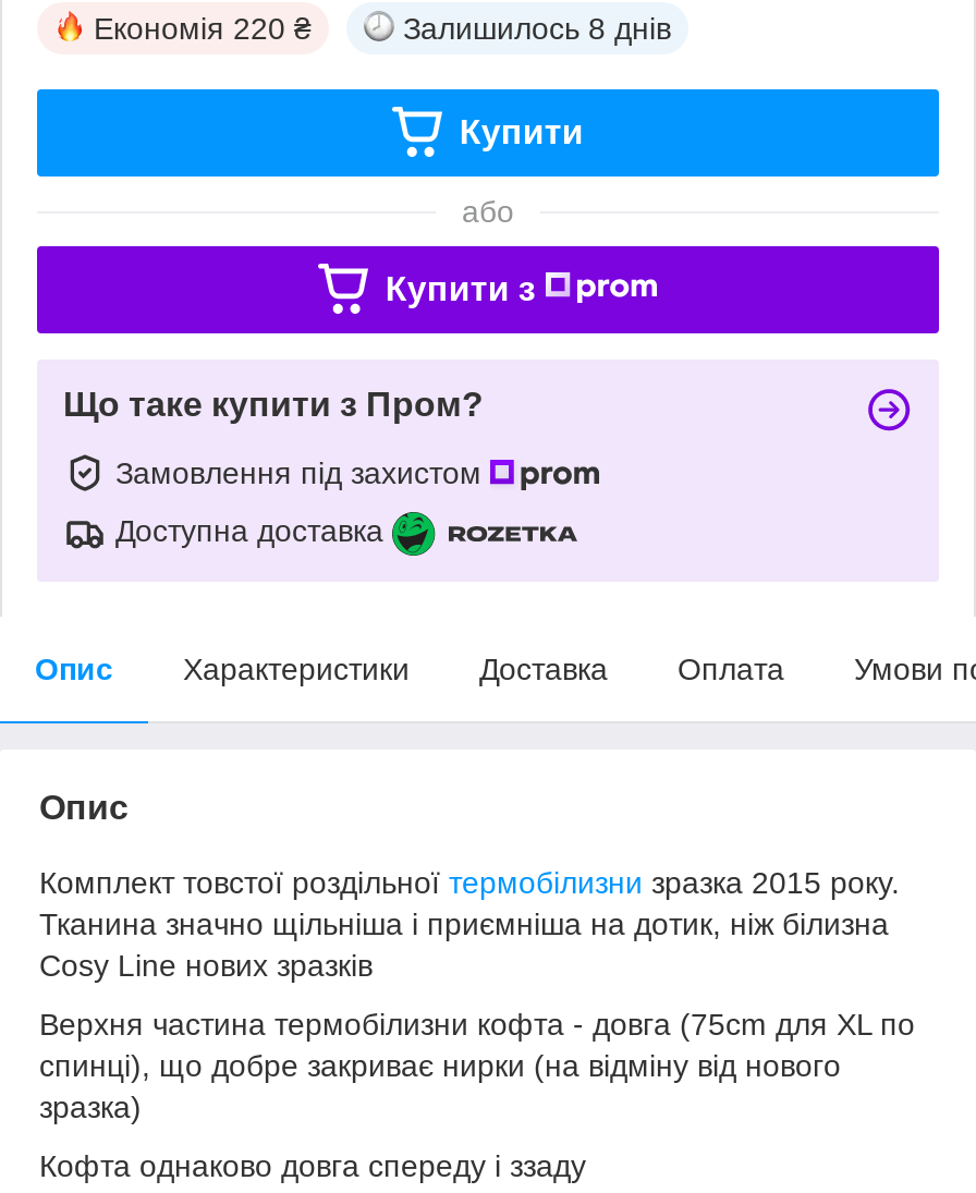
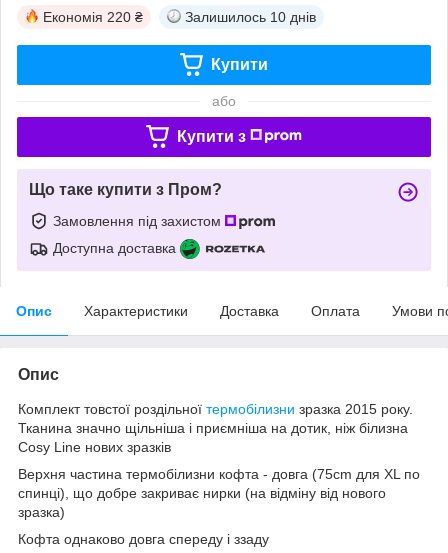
- Залишилось 8 днів
+ Залишилось 10 днів
